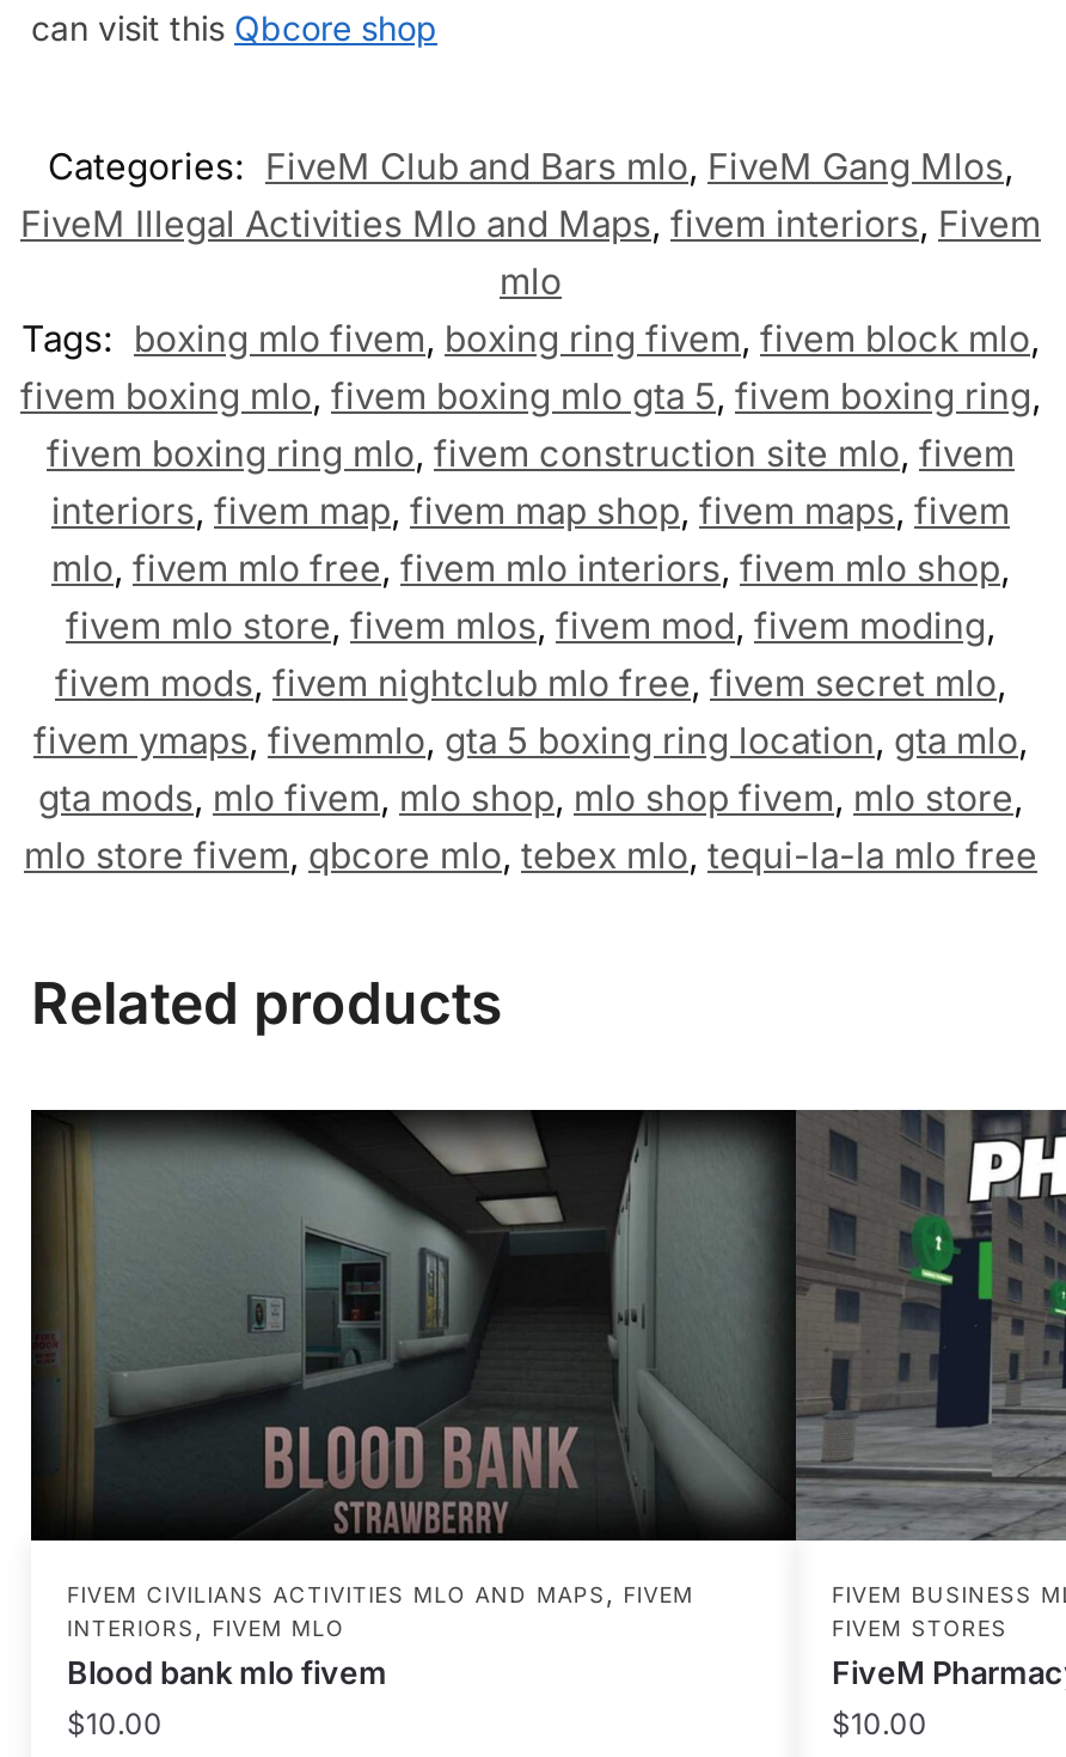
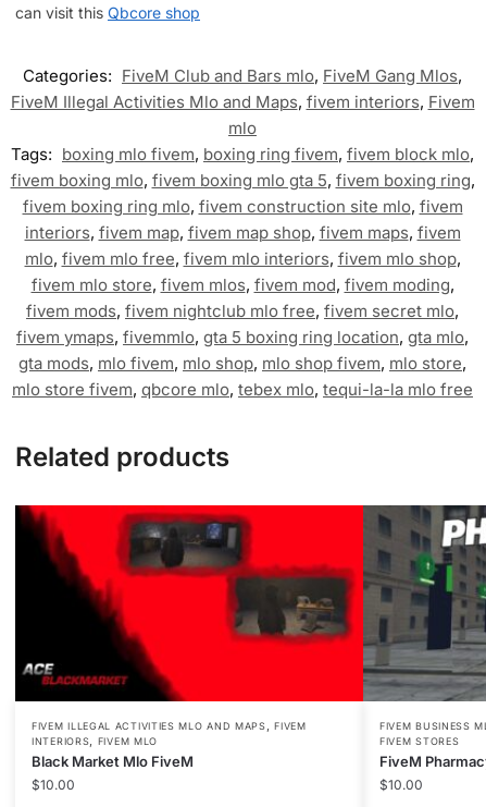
- [image]
- FIVEM CIVILIANS ACTIVITIES MLO AND MAPS, FIVEM
+ [image]
+ FIVEM ILLEGAL ACTIVITIES MLO AND MAPS, FIVEM

- Blood bank mlo fivem
+ Black Market Mlo FiveM
